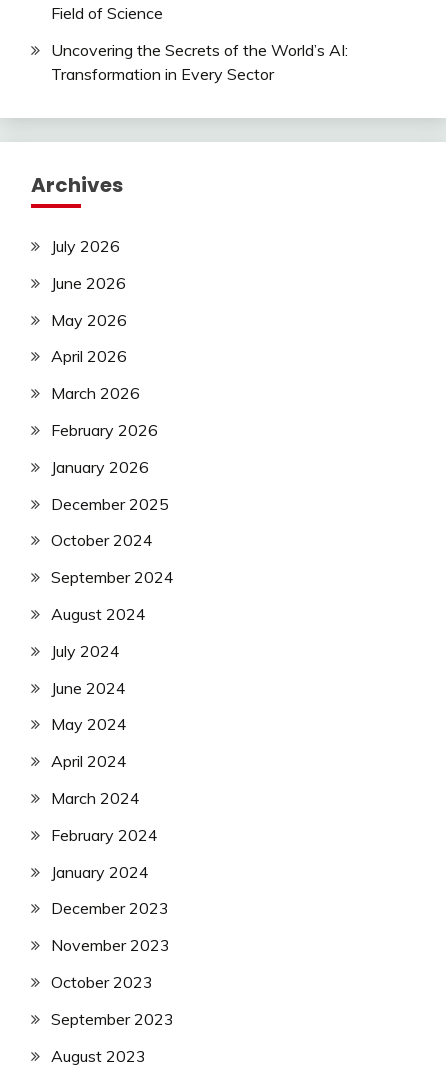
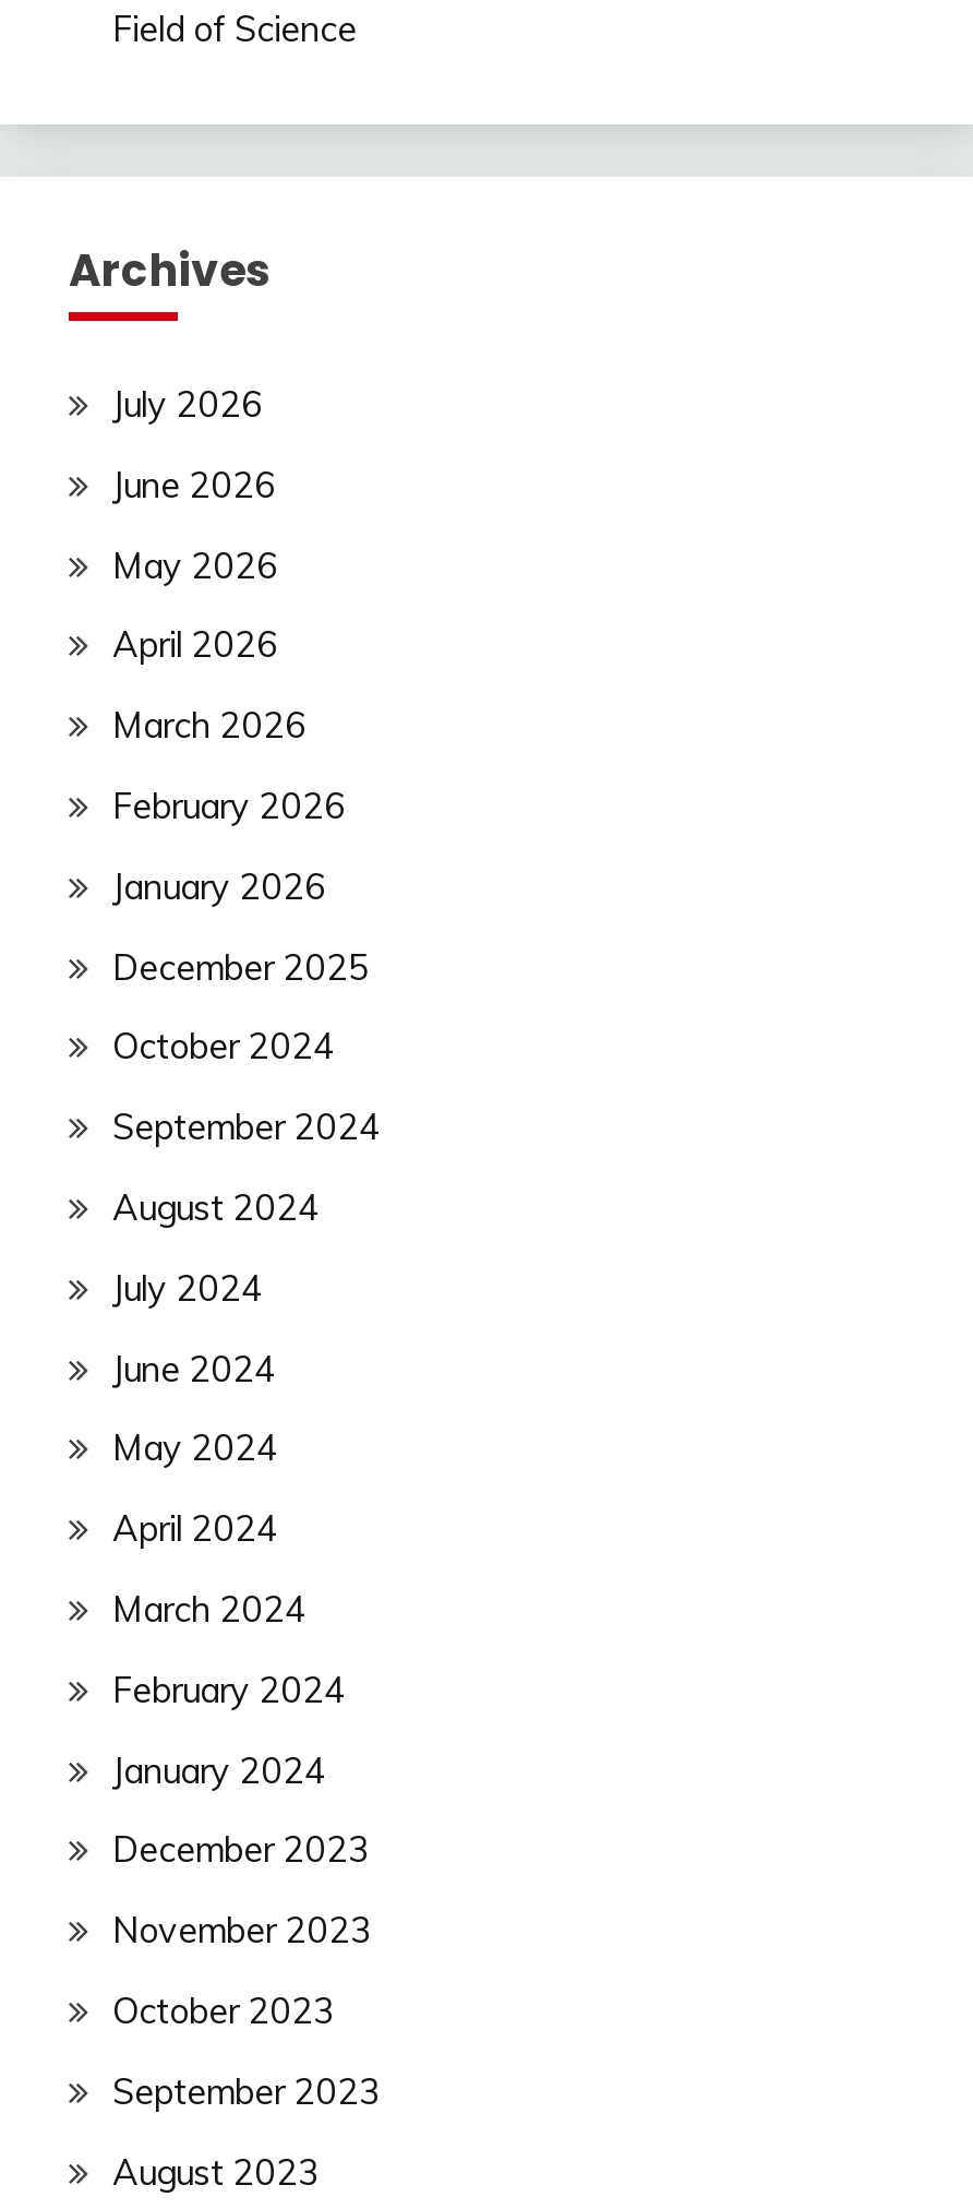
- Uncovering the Secrets of the World’s AI:
- Transformation in Every Sector
